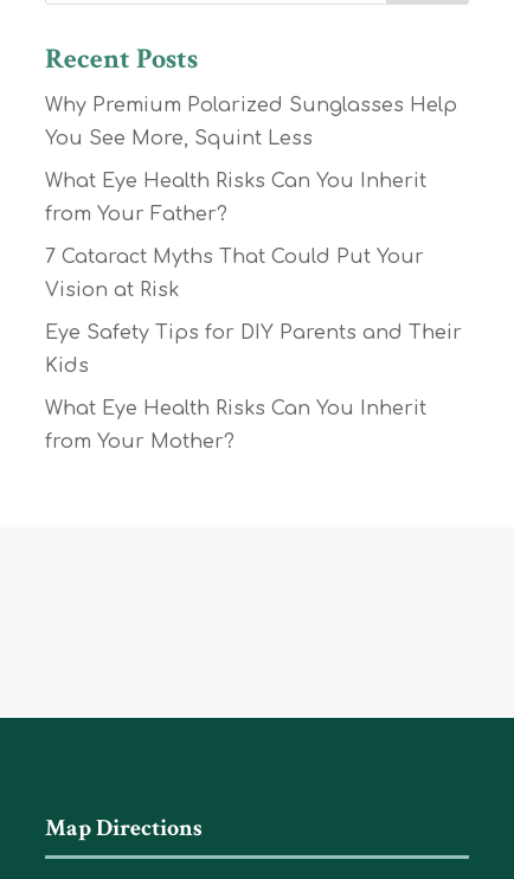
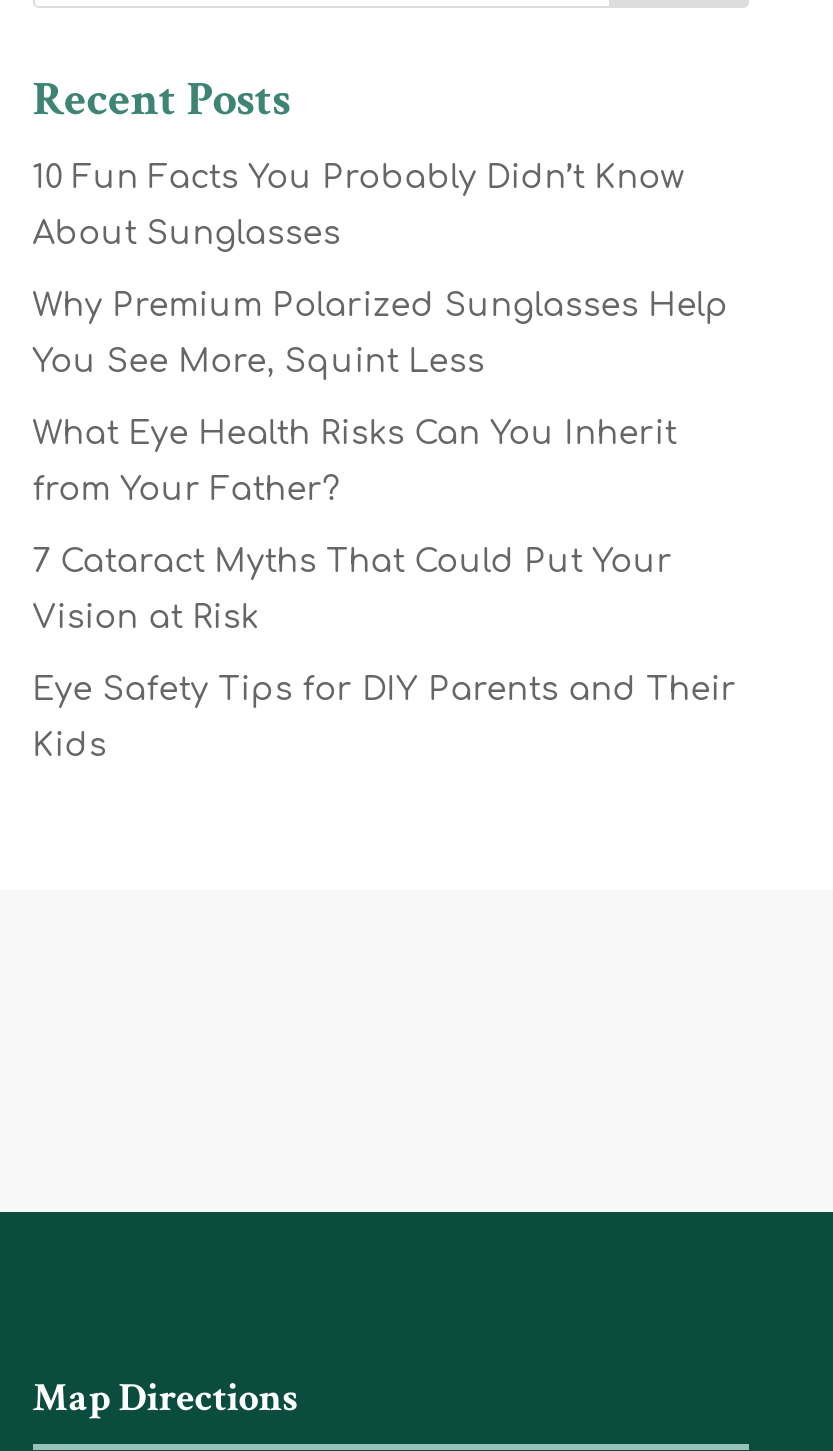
+ 10 Fun Facts You Probably Didn’t Know
+ About Sunglasses

moved down: Why Premium Polarized Sunglasses Help | You See More, Squint Less | What Eye Health Risks Can You Inherit | from Your Father? | 7 Cataract Myths That Could Put Your | Vision at Risk | Eye Safety Tips for DIY Parents and Their | Kids

- What Eye Health Risks Can You Inherit
- from Your Mother?
